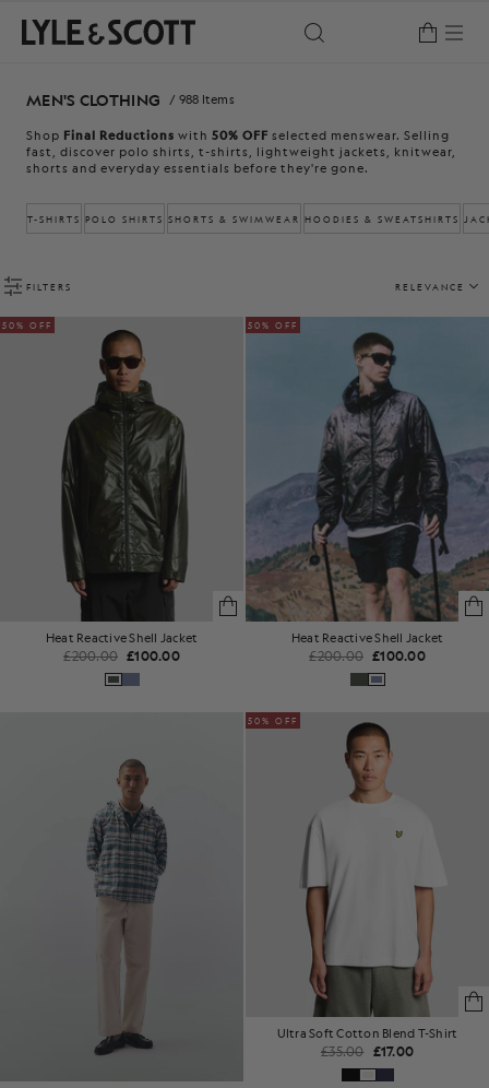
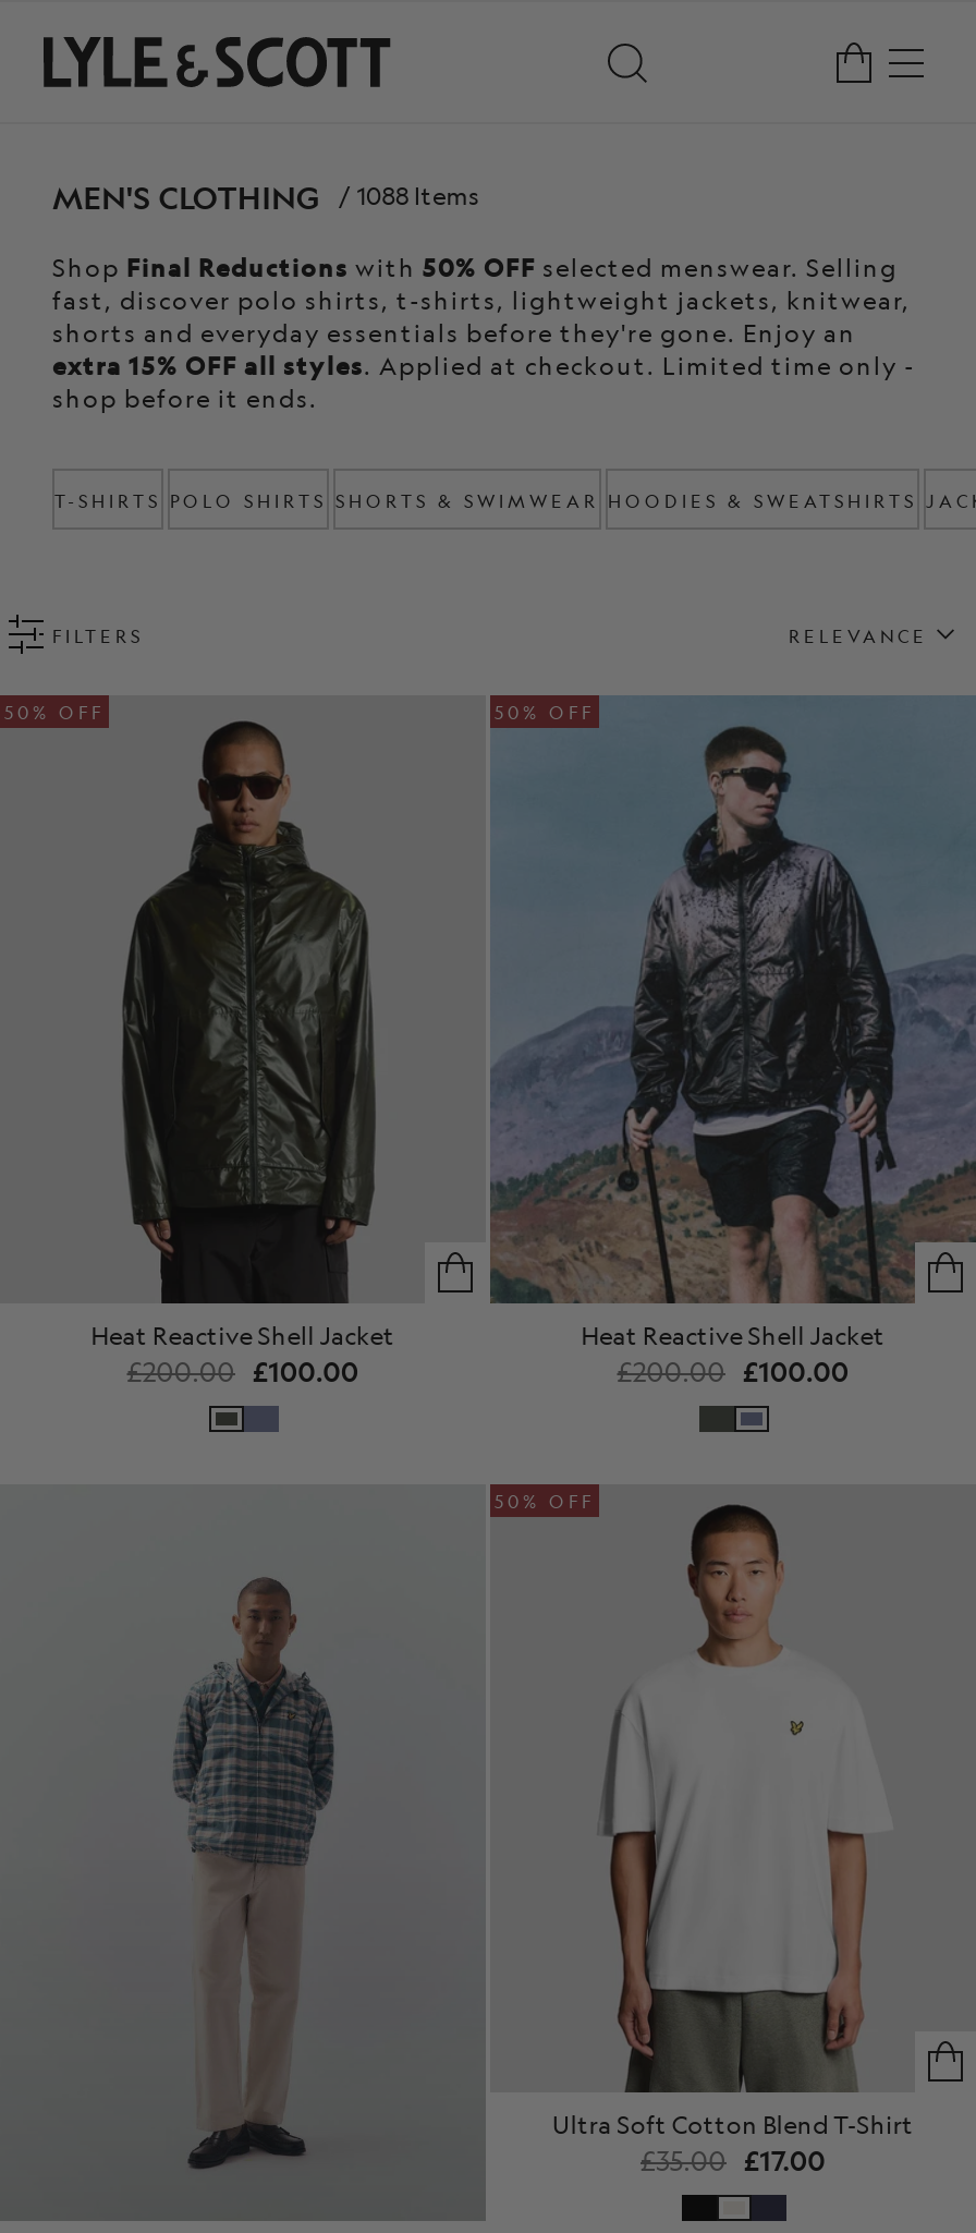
- MEN'S CLOTHING / 988 Items
+ MEN'S CLOTHING / 1088 Items

- shorts and everyday essentials before they're gone.
+ shorts and everyday essentials before they're gone. Enjoy an
+ extra 15% OFF all styles. Applied at checkout. Limited time only -
+ shop before it ends.
